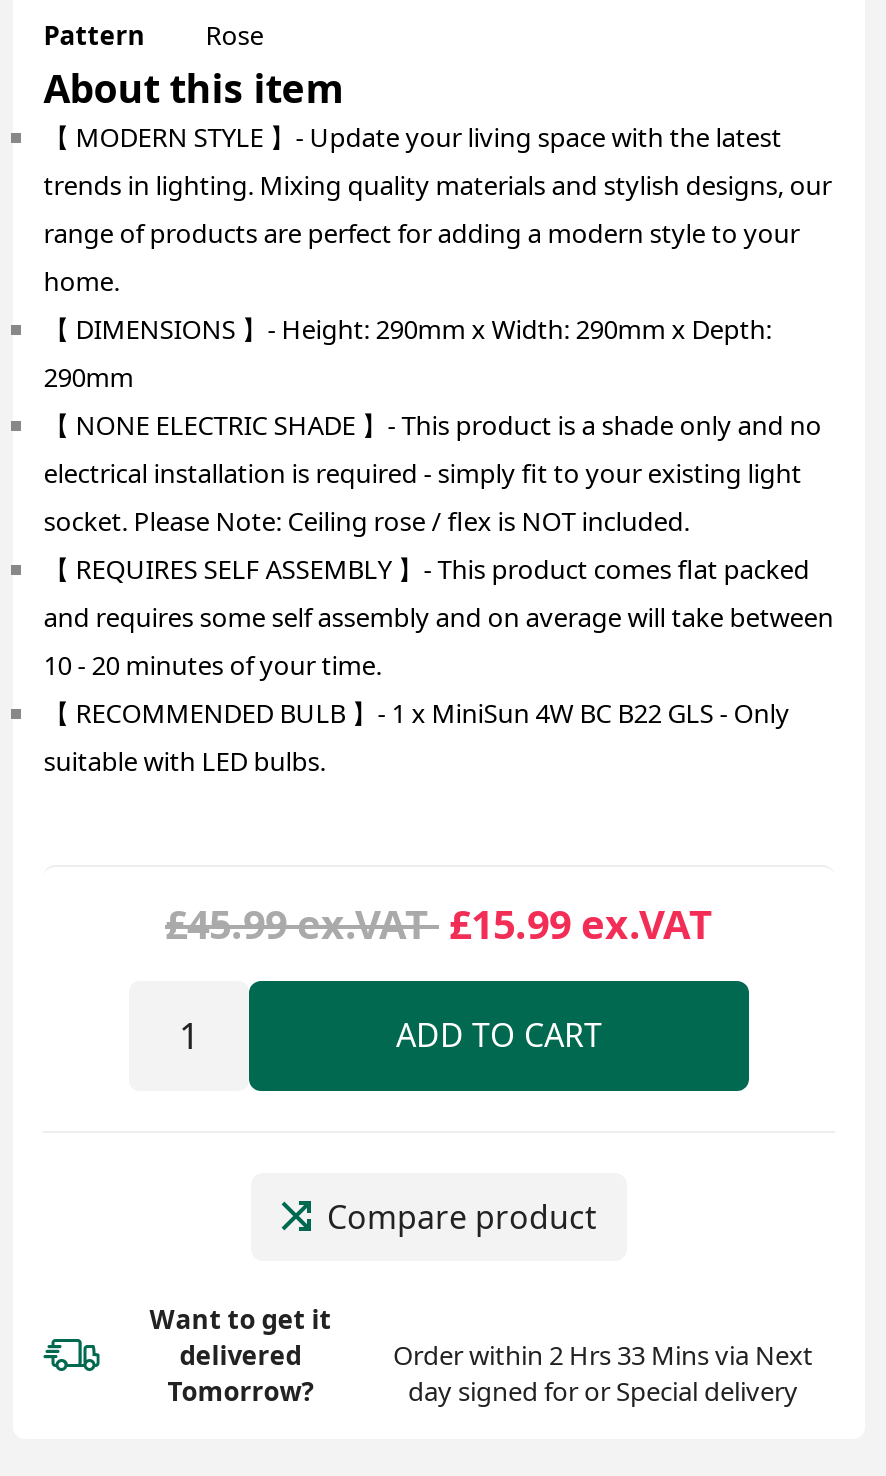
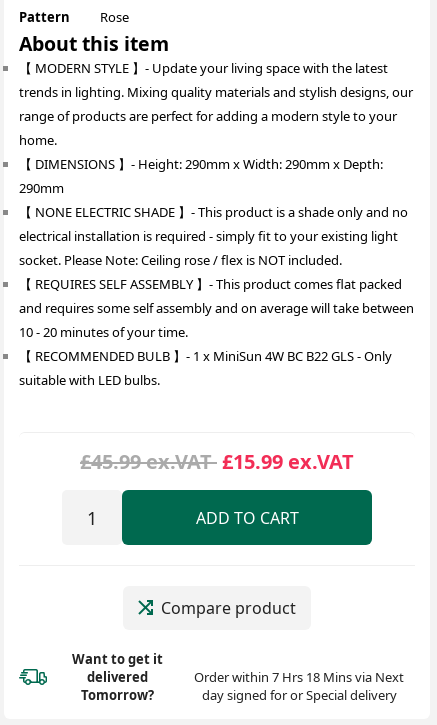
- Order within 2 Hrs 33 Mins via Next
+ Order within 7 Hrs 18 Mins via Next
